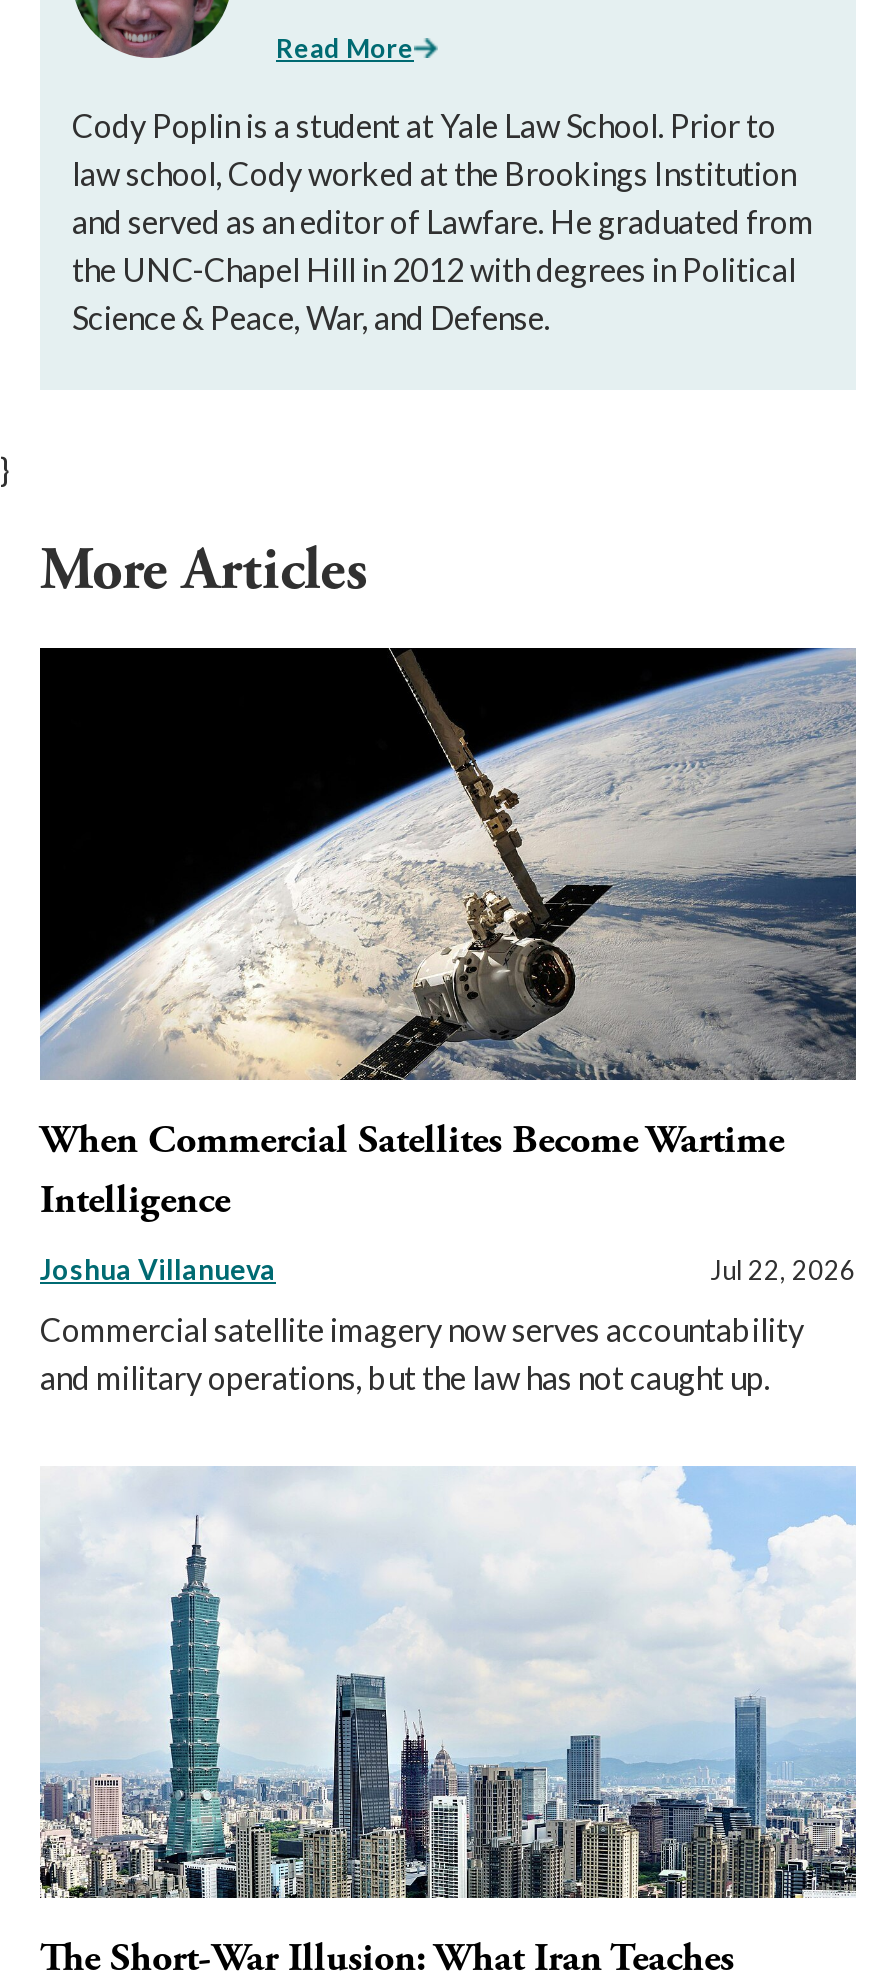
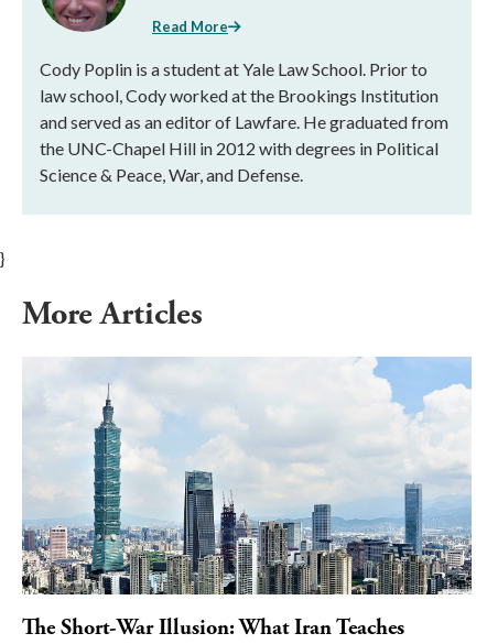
- [image]
- When Commercial Satellites Become Wartime
- Intelligence
- Joshua Villanueva
- Jul 22, 2026
- Commercial satellite imagery now serves accountability
- and military operations, but the law has not caught up.
